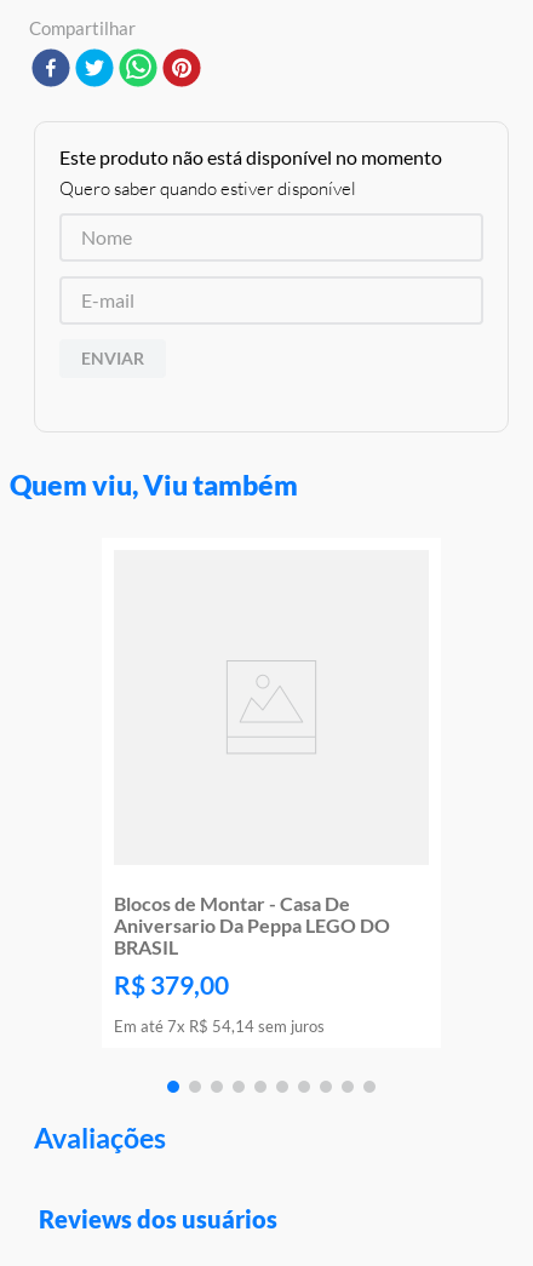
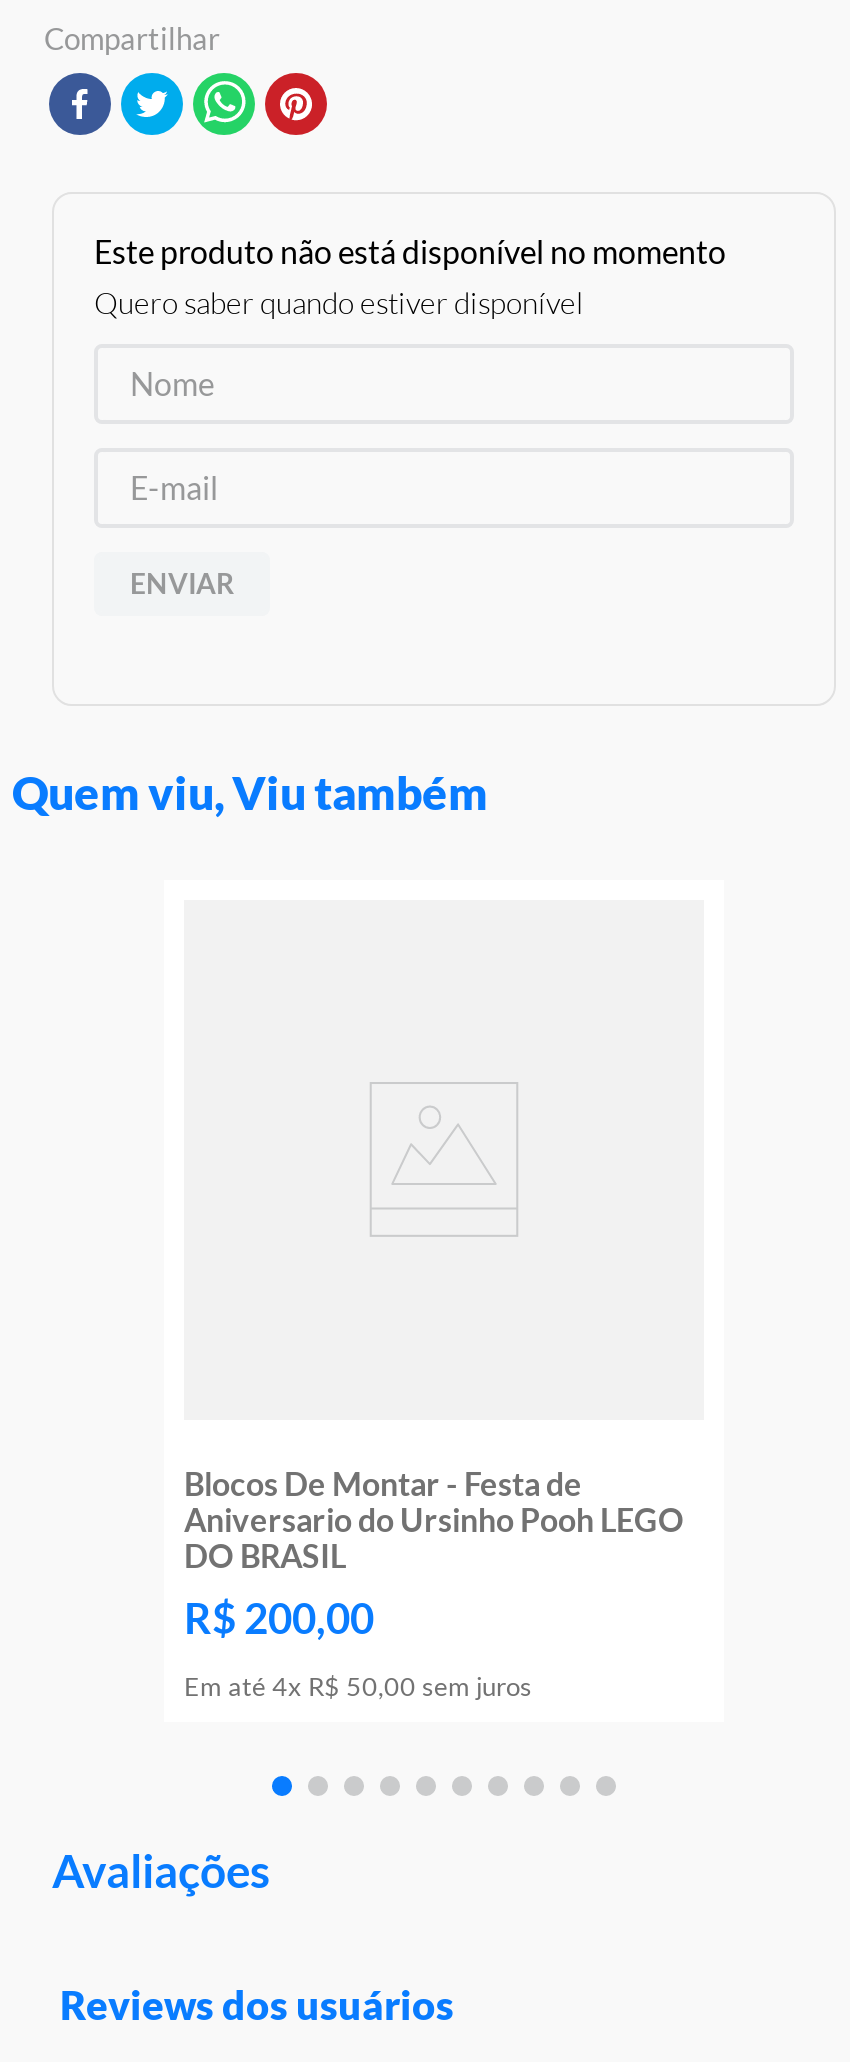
- Blocos de Montar - Casa De
- Aniversario Da Peppa LEGO DO
- BRASIL
- R$ 379,00
+ Blocos De Montar - Festa de
+ Aniversario do Ursinho Pooh LEGO
+ DO BRASIL
+ R$ 200,00

- Em até 7x R$ 54,14 sem juros
+ Em até 4x R$ 50,00 sem juros
